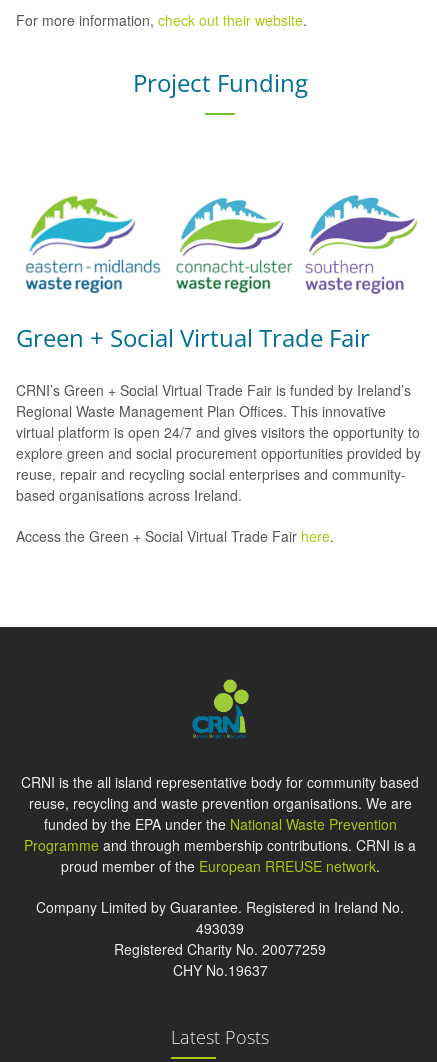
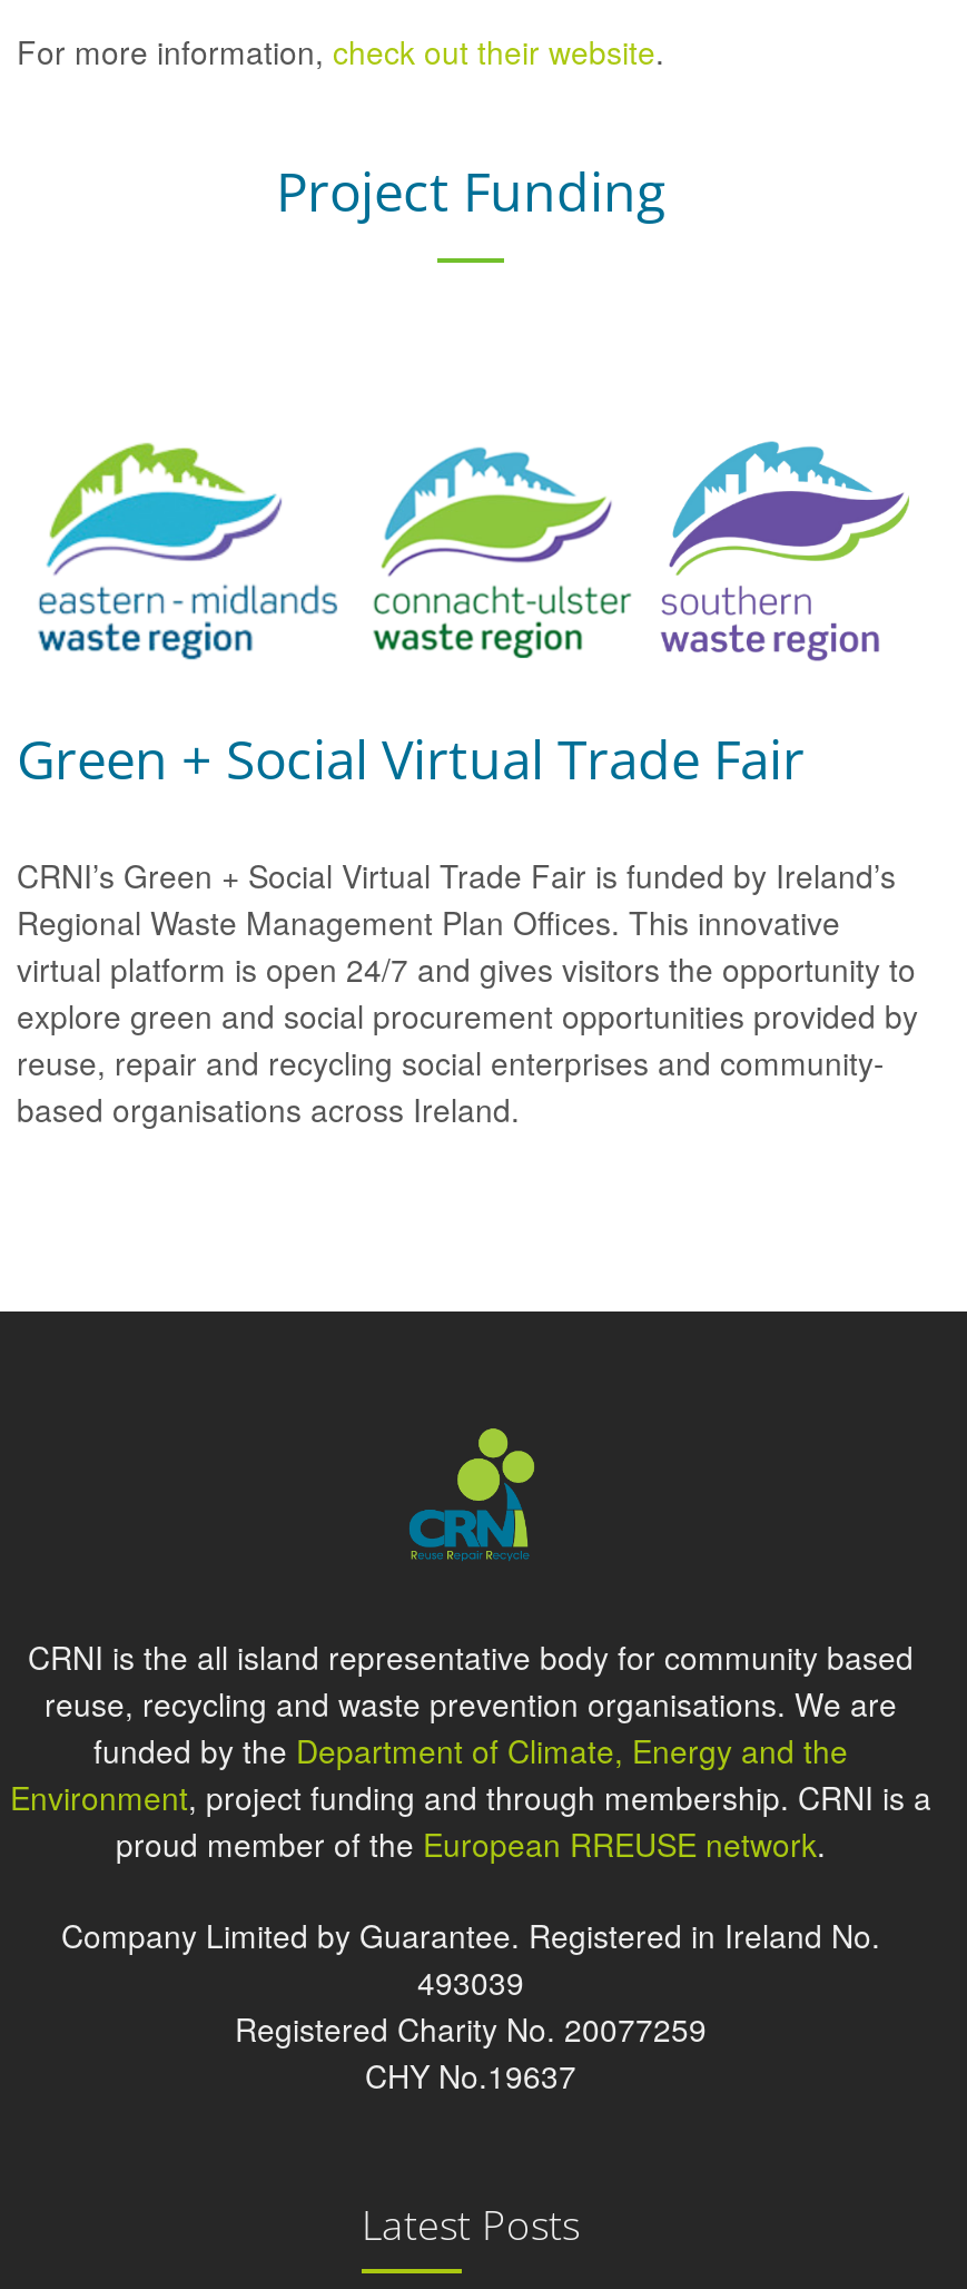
- Access the Green + Social Virtual Trade Fair here.

- funded by the EPA under the National Waste Prevention
- Programme and through membership contributions. CRNI is a
+ funded by the Department of Climate, Energy and the
+ Environment, project funding and through membership. CRNI is a
